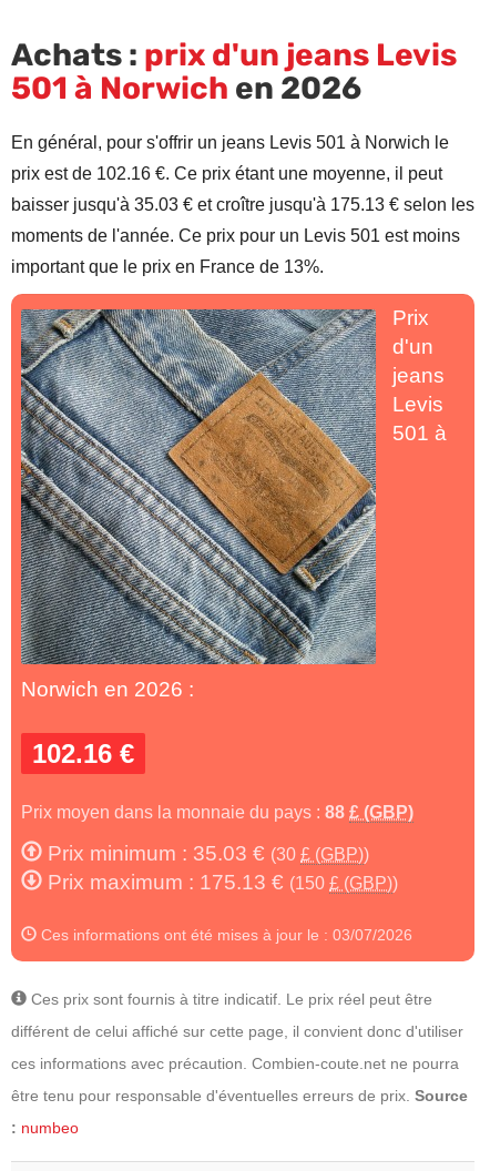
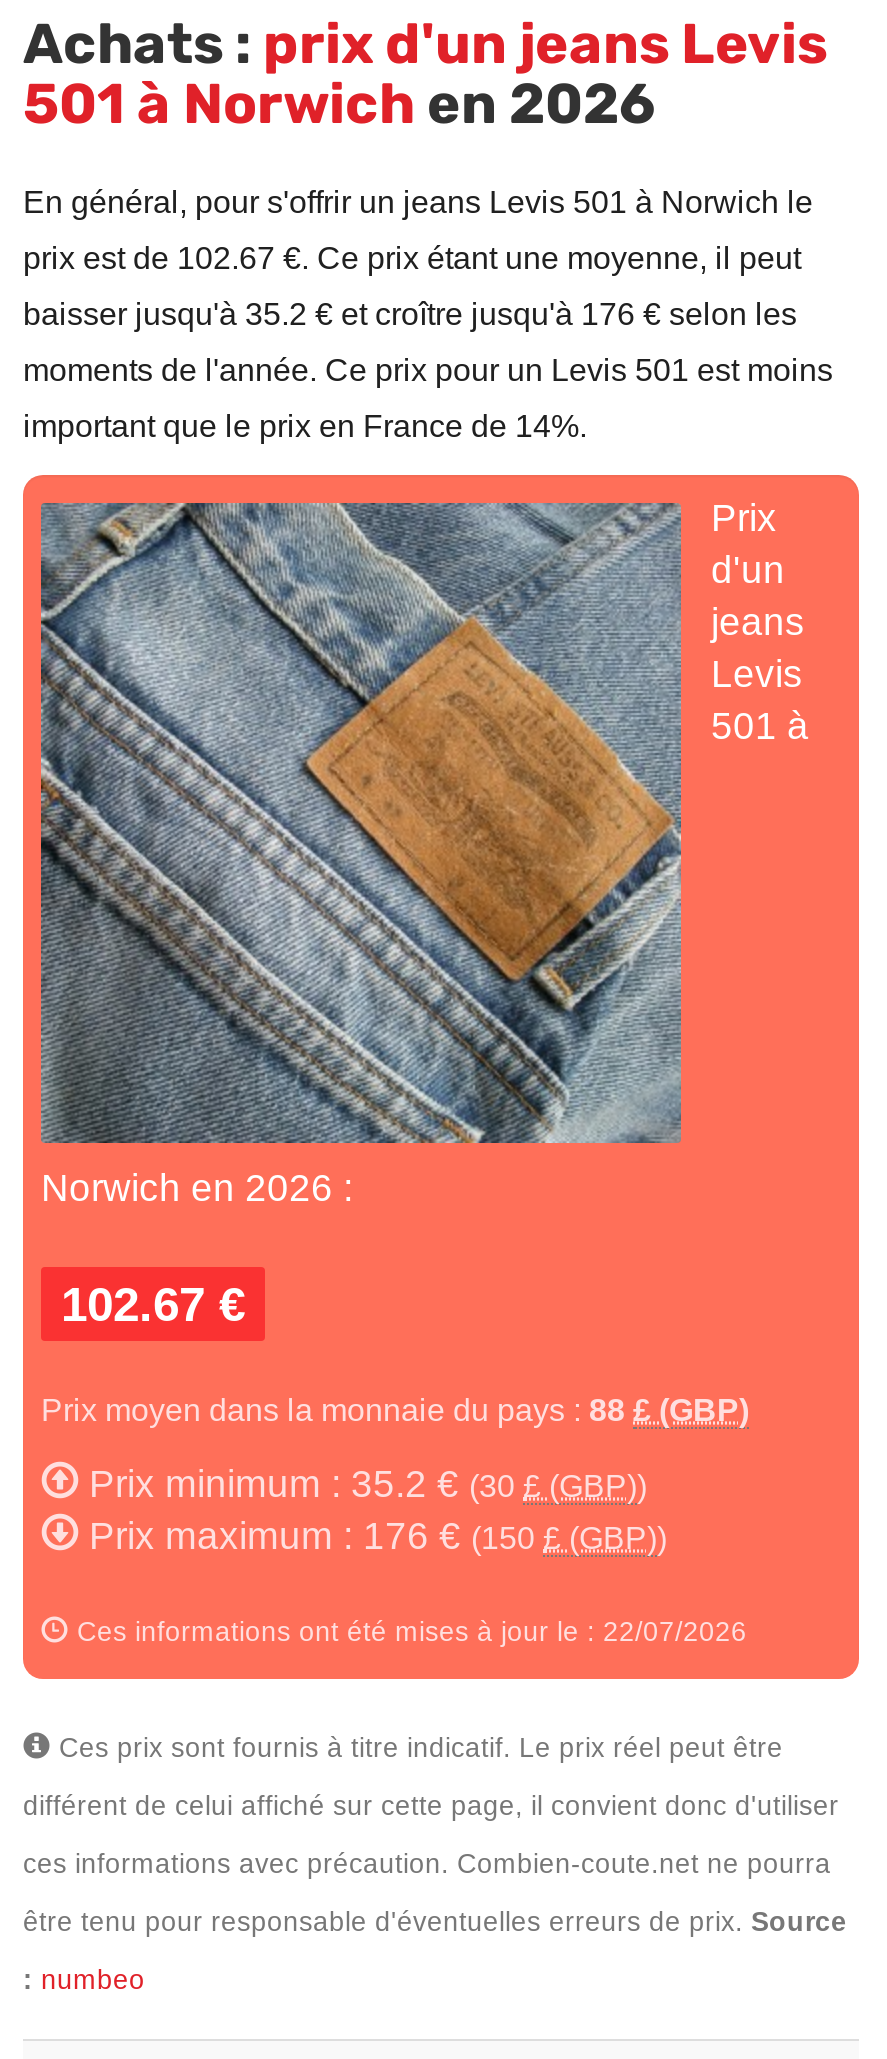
- prix est de 102.16 €. Ce prix étant une moyenne, il peut
+ prix est de 102.67 €. Ce prix étant une moyenne, il peut

- baisser jusqu'à 35.03 € et croître jusqu'à 175.13 € selon les
+ baisser jusqu'à 35.2 € et croître jusqu'à 176 € selon les

- important que le prix en France de 13%.
+ important que le prix en France de 14%.

- 102.16 €
+ 102.67 €

- Prix minimum : 35.03 €(30 £ (GBP))
+ Prix minimum : 35.2 €(30 £ (GBP))

- Prix maximum : 175.13 €(150 £ (GBP))
+ Prix maximum : 176 €(150 £ (GBP))

- Ces informations ont été mises à jour le : 03/07/2026
+ Ces informations ont été mises à jour le : 22/07/2026
